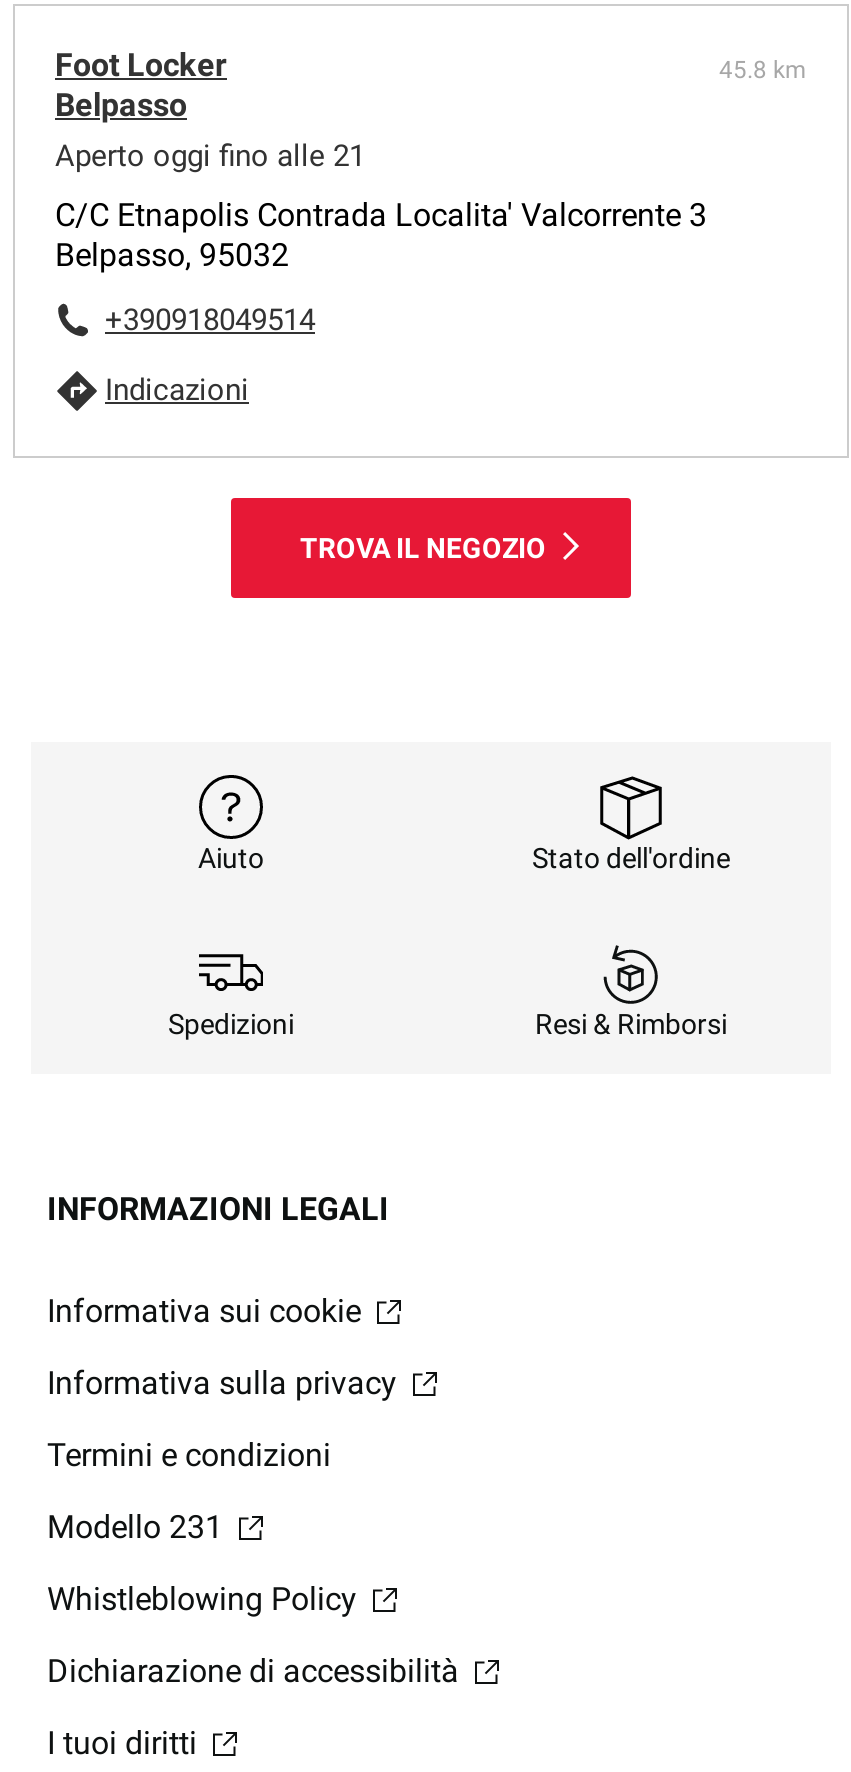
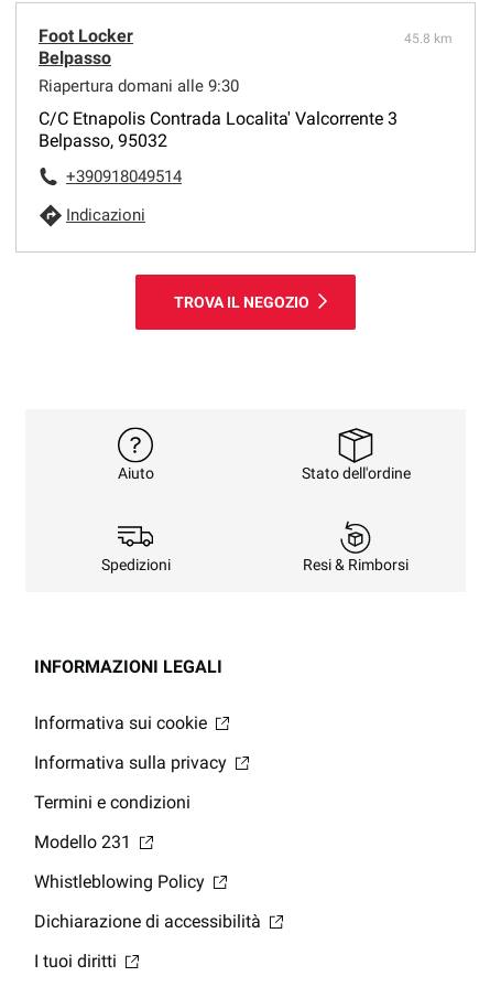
- Aperto oggi fino alle 21
+ Riapertura domani alle 9:30
